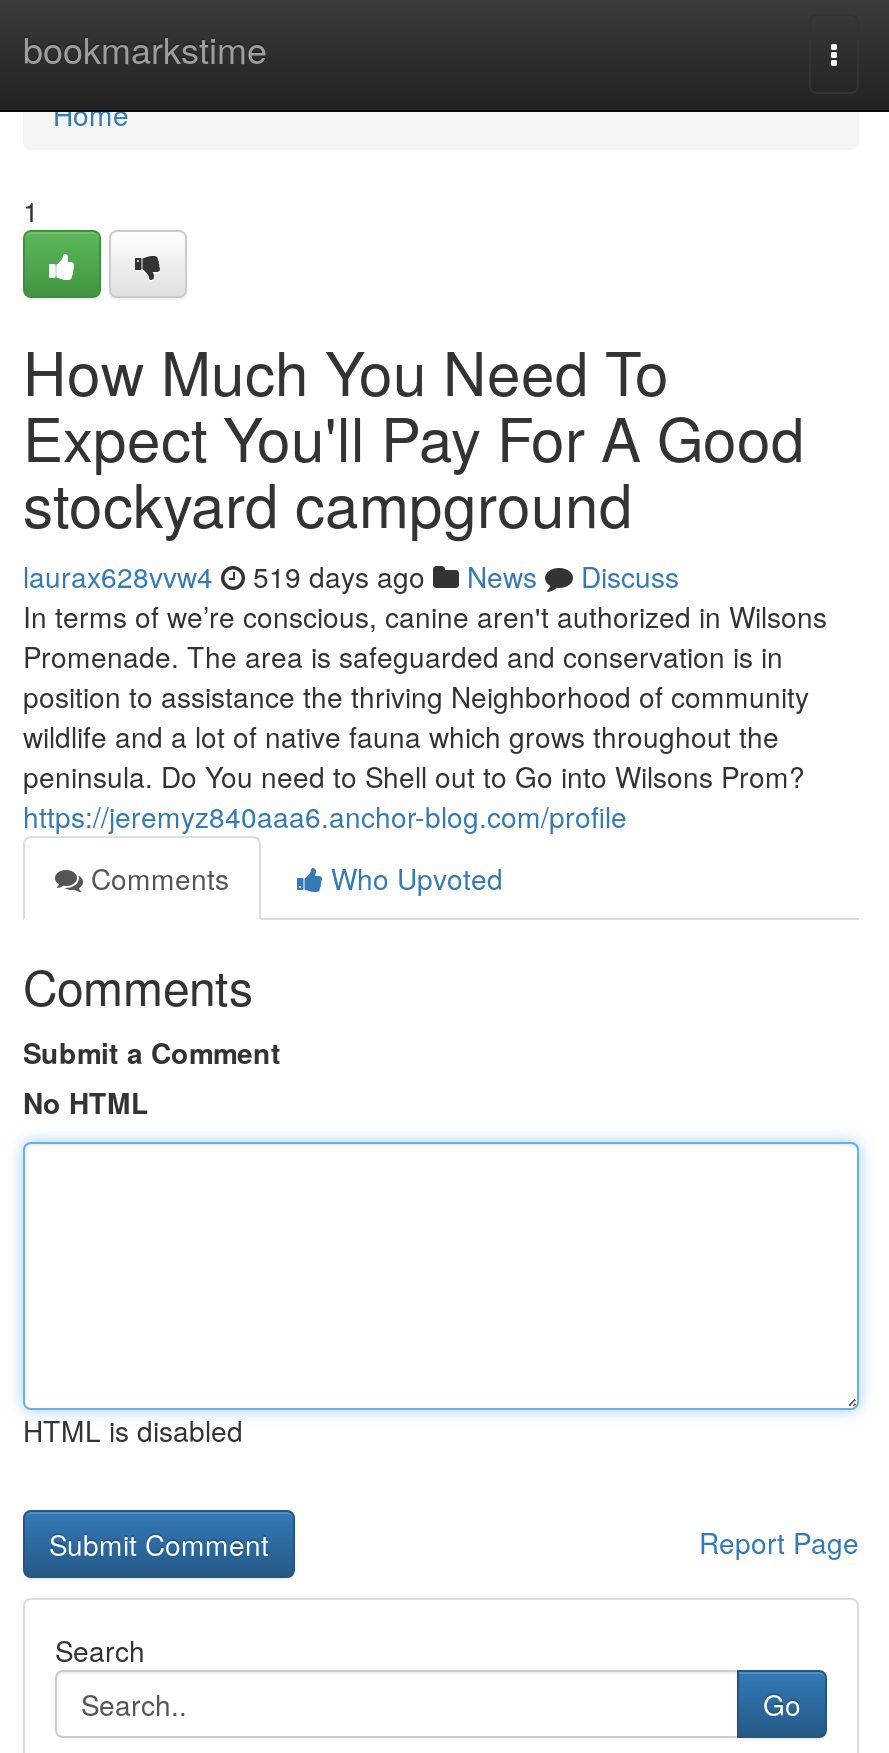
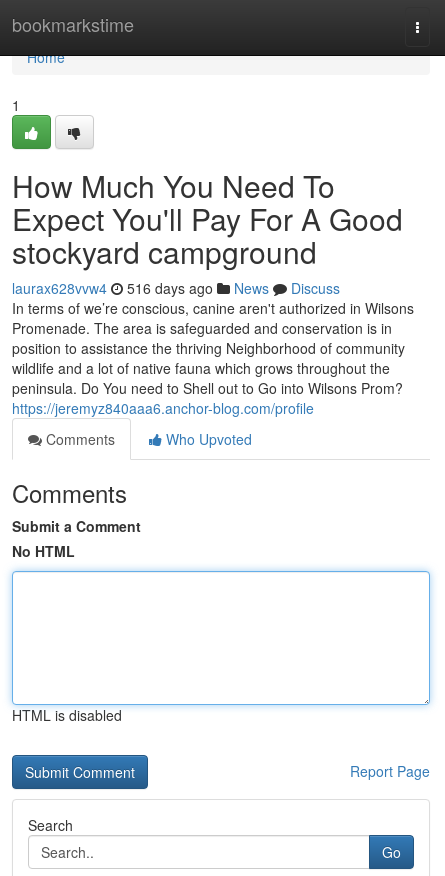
- laurax628vvw4 519 days ago News Discuss
+ laurax628vvw4 516 days ago News Discuss
